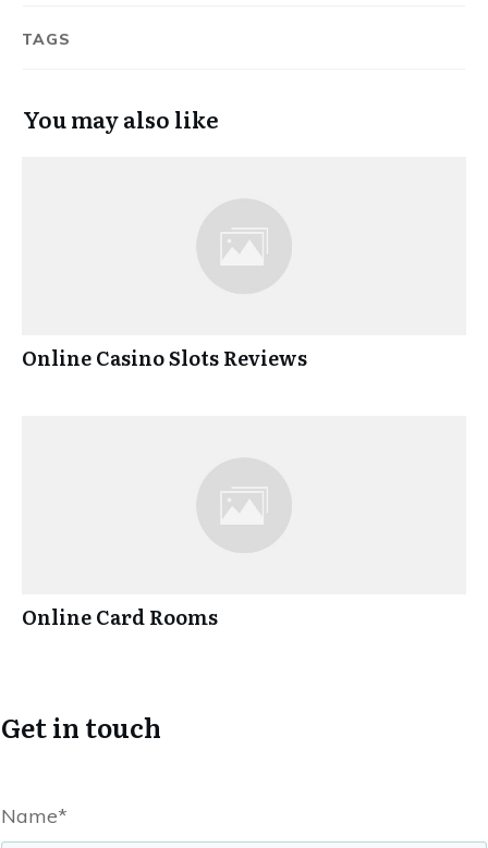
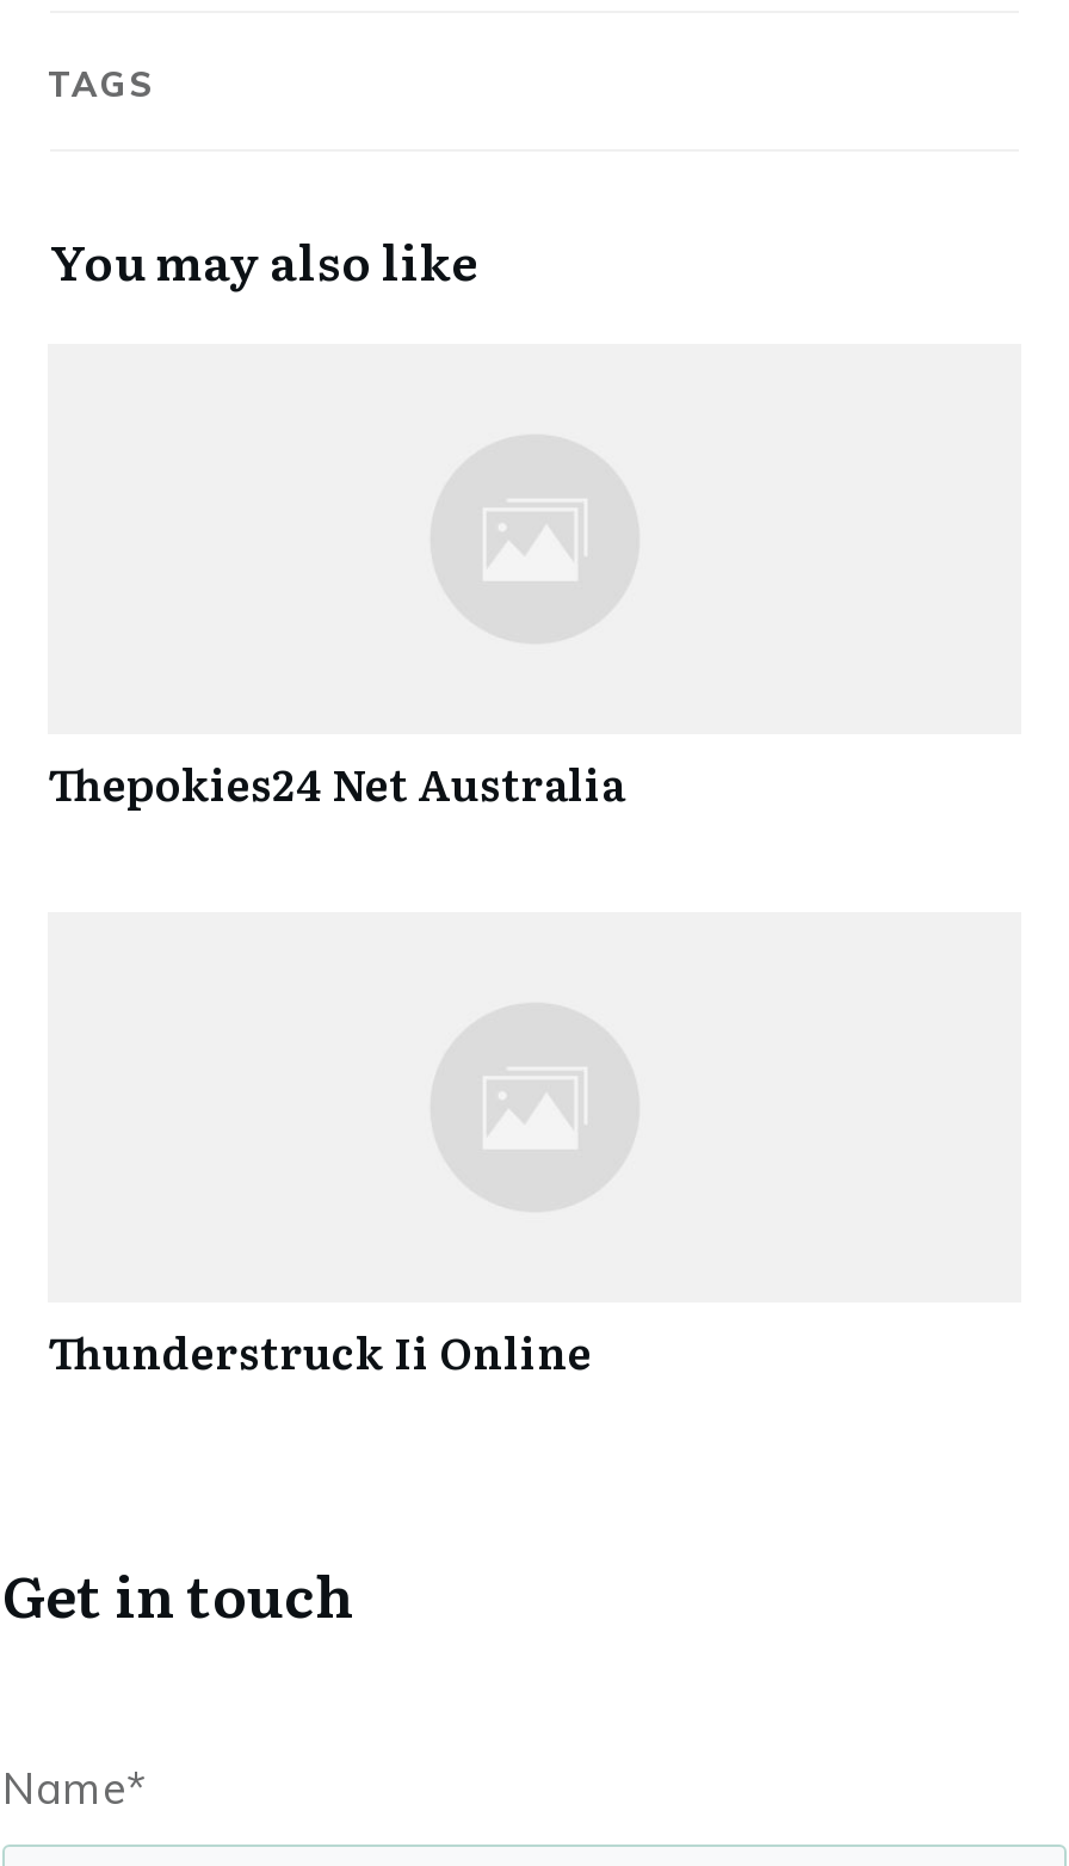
- Online Casino Slots Reviews
+ Thepokies24 Net Australia

- Online Card Rooms
+ Thunderstruck Ii Online
